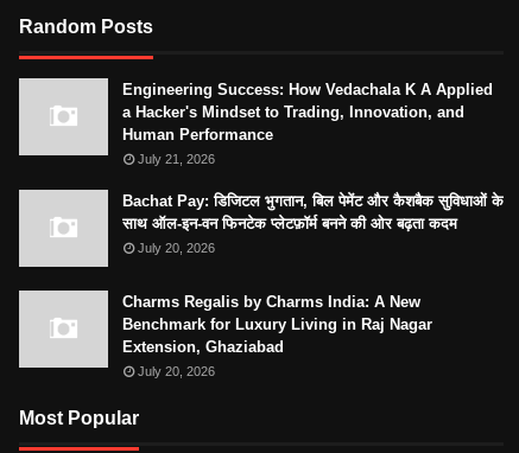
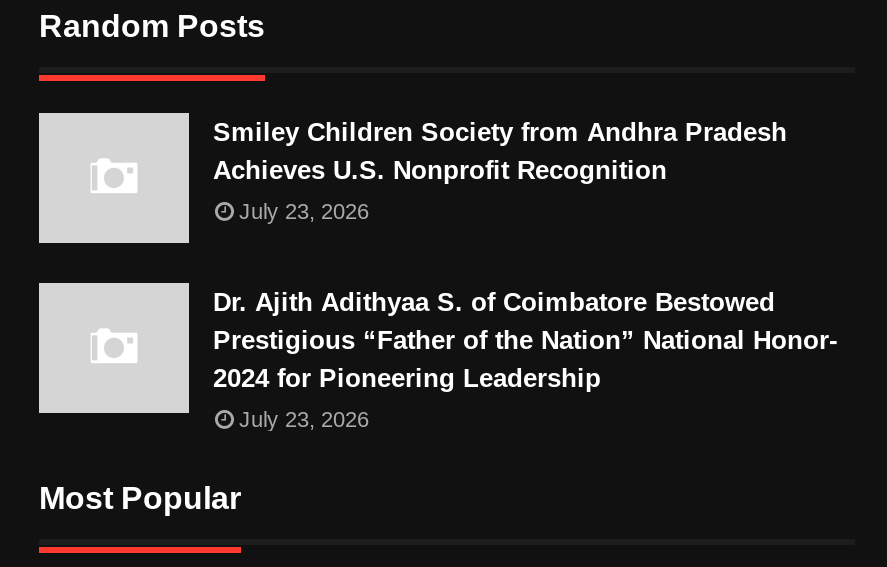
- Engineering Success: How Vedachala K A Applied
- a Hacker's Mindset to Trading, Innovation, and
- Human Performance
- July 21, 2026
- Bachat Pay: डिजिटल भुगतान, बिल पेमेंट और कैशबैक सुविधाओं के
- साथ ऑल-इन-वन फिनटेक प्लेटफ़ॉर्म बनने की ओर बढ़ता कदम
- July 20, 2026
- Charms Regalis by Charms India: A New
- Benchmark for Luxury Living in Raj Nagar
- Extension, Ghaziabad
- July 20, 2026
+ Smiley Children Society from Andhra Pradesh
+ Achieves U.S. Nonprofit Recognition
+ July 23, 2026
+ Dr. Ajith Adithyaa S. of Coimbatore Bestowed
+ Prestigious “Father of the Nation” National Honor-
+ 2024 for Pioneering Leadership
+ July 23, 2026
